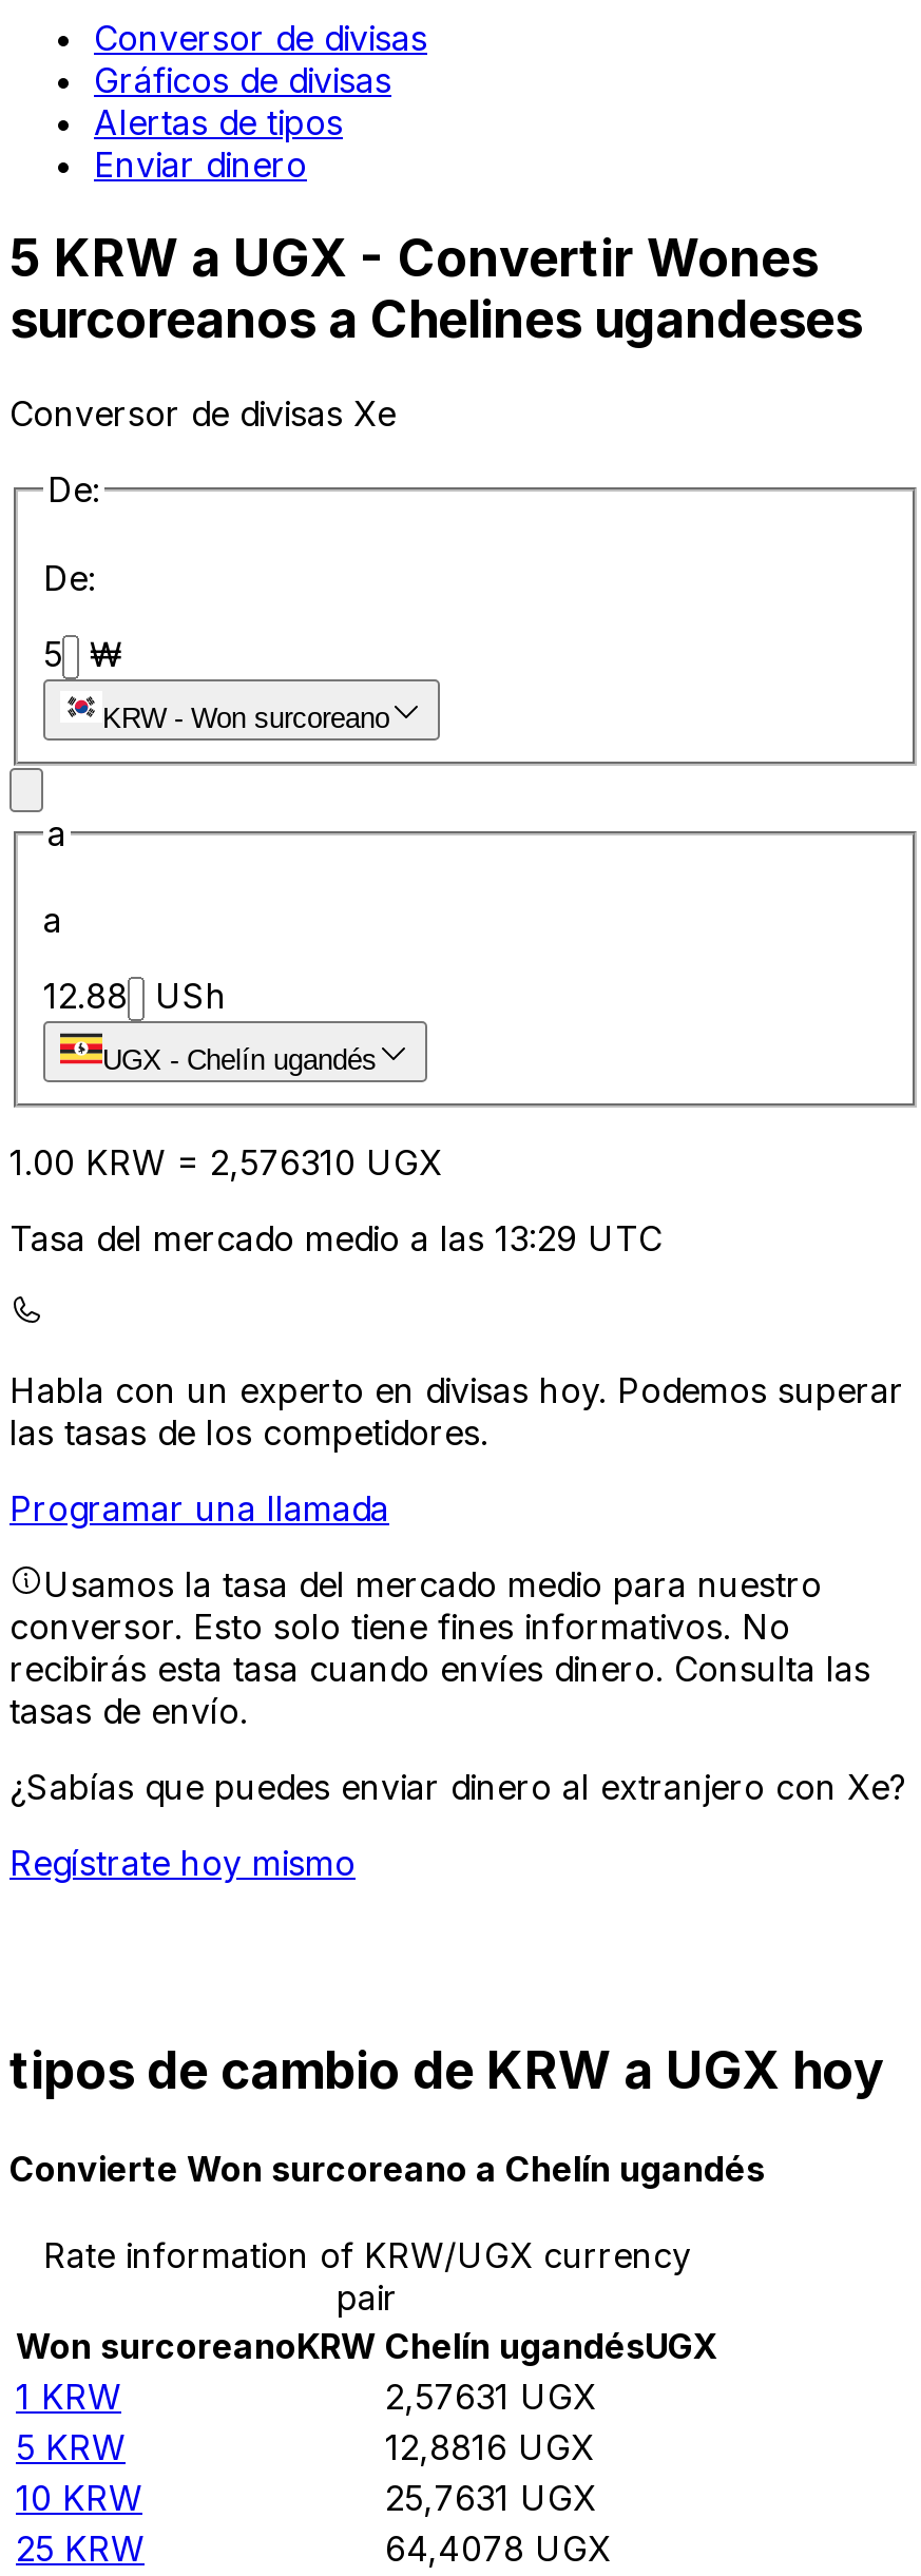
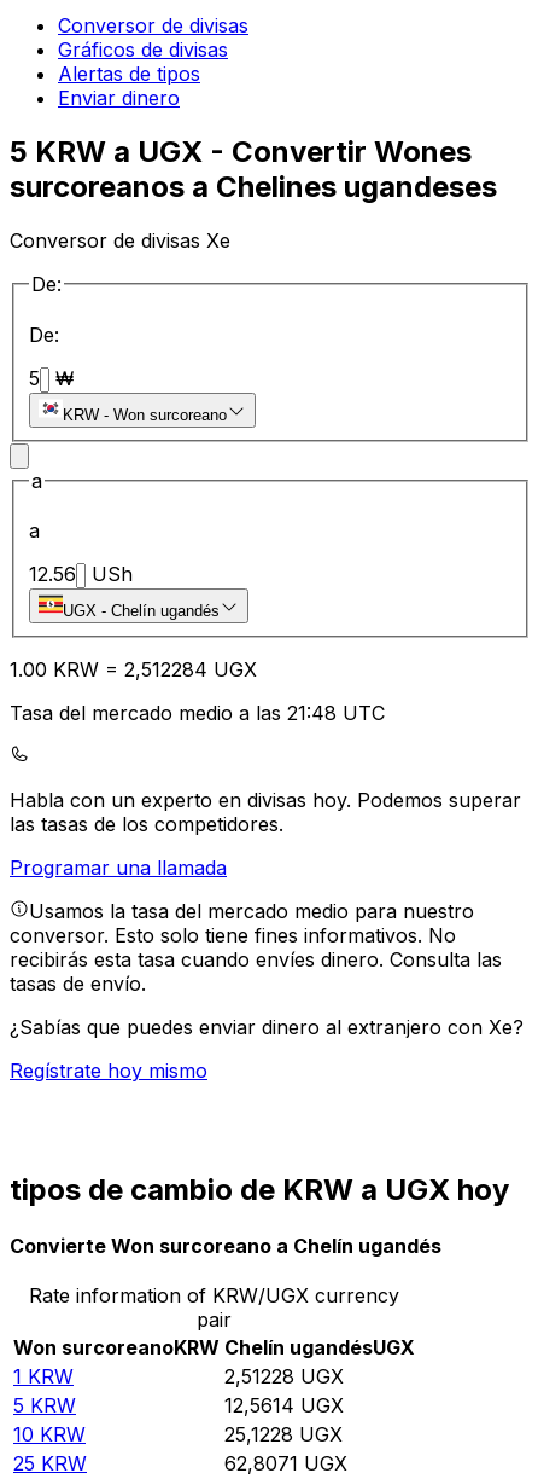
- 12.88 USh
+ 12.56 USh

- 1.00 KRW = 2,576310 UGX
+ 1.00 KRW = 2,512284 UGX

- Tasa del mercado medio a las 13:29 UTC
+ Tasa del mercado medio a las 21:48 UTC

- 2,57631 UGX
+ 2,51228 UGX

- 12,8816 UGX
+ 12,5614 UGX

- 25,7631 UGX
+ 25,1228 UGX

- 64,4078 UGX
+ 62,8071 UGX
